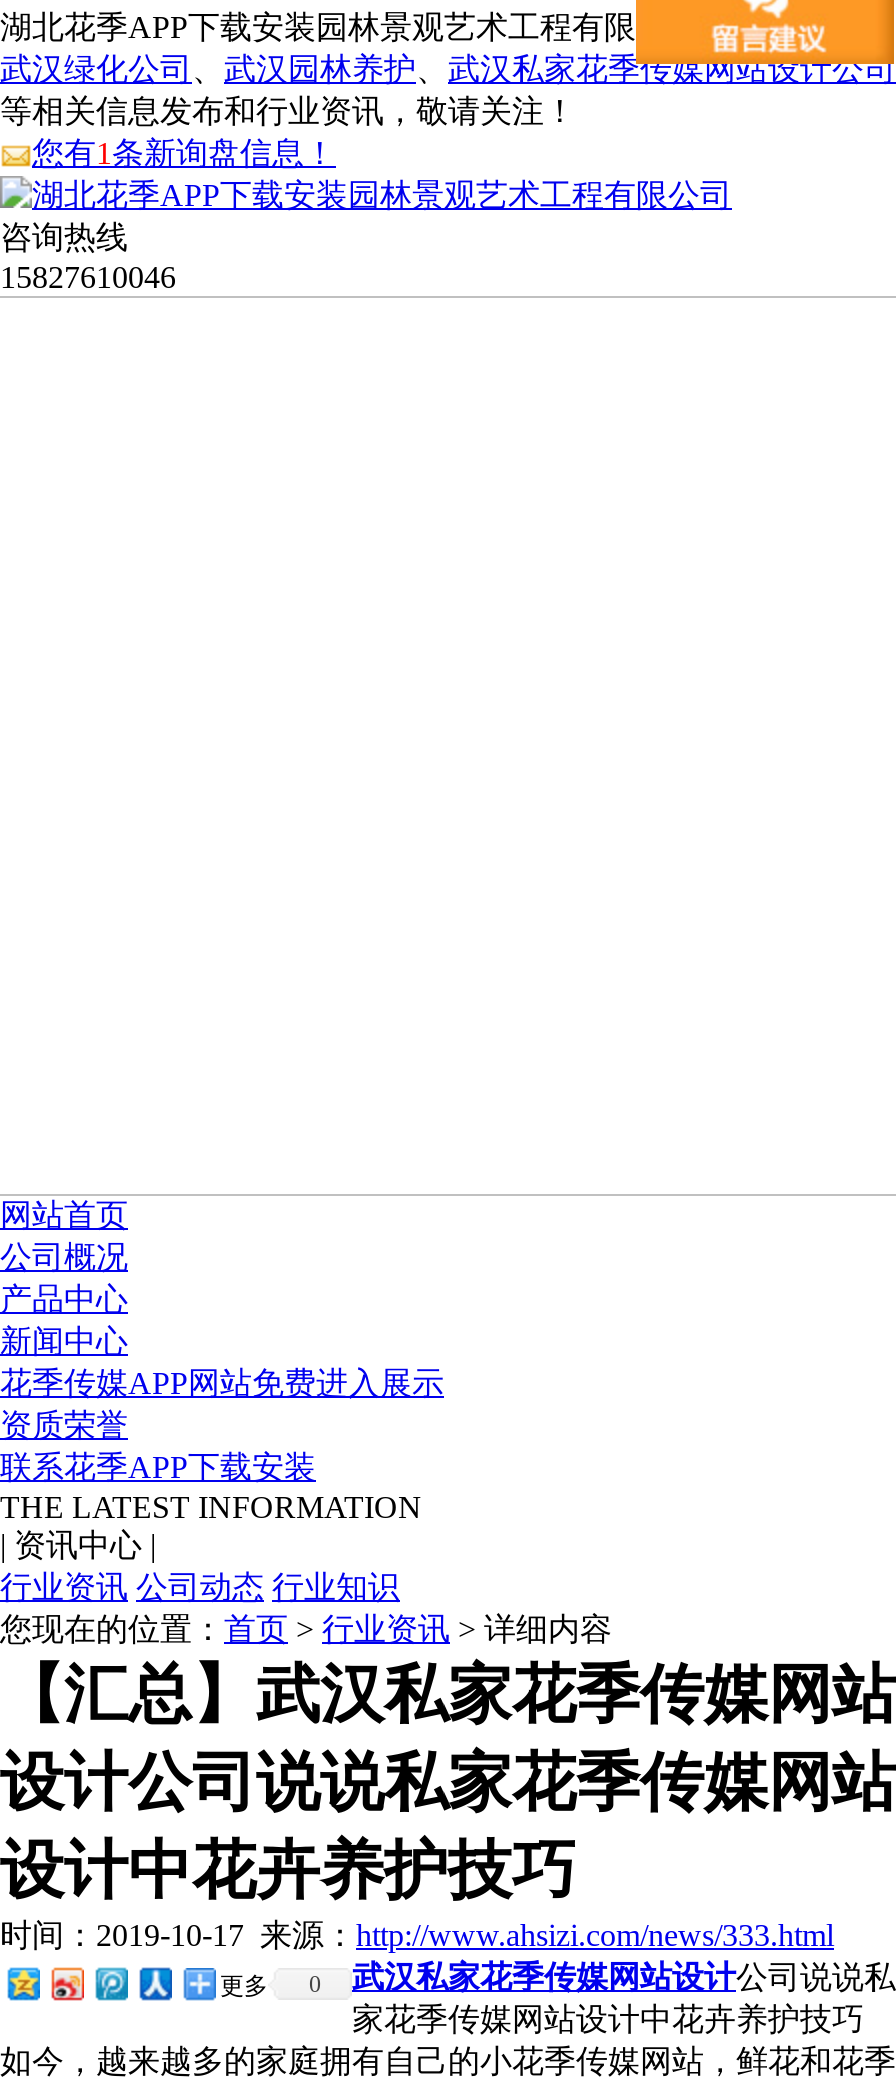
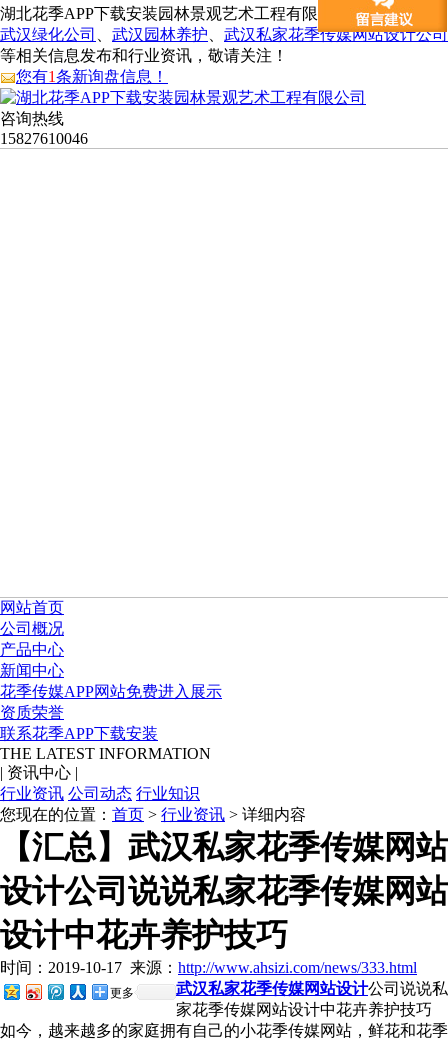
- 0
